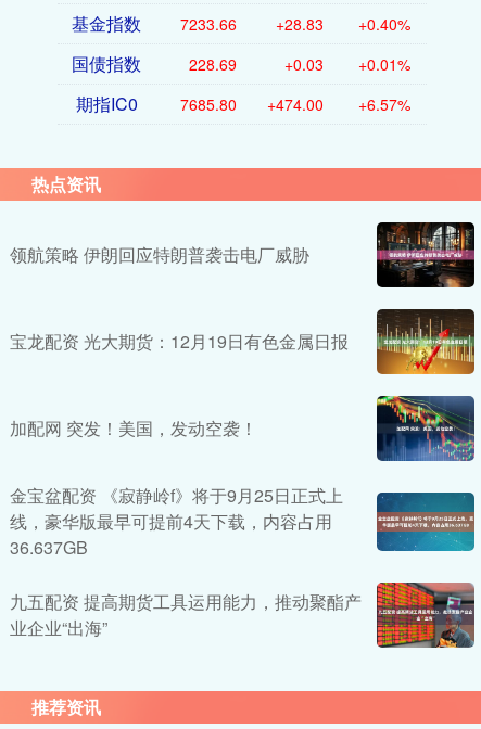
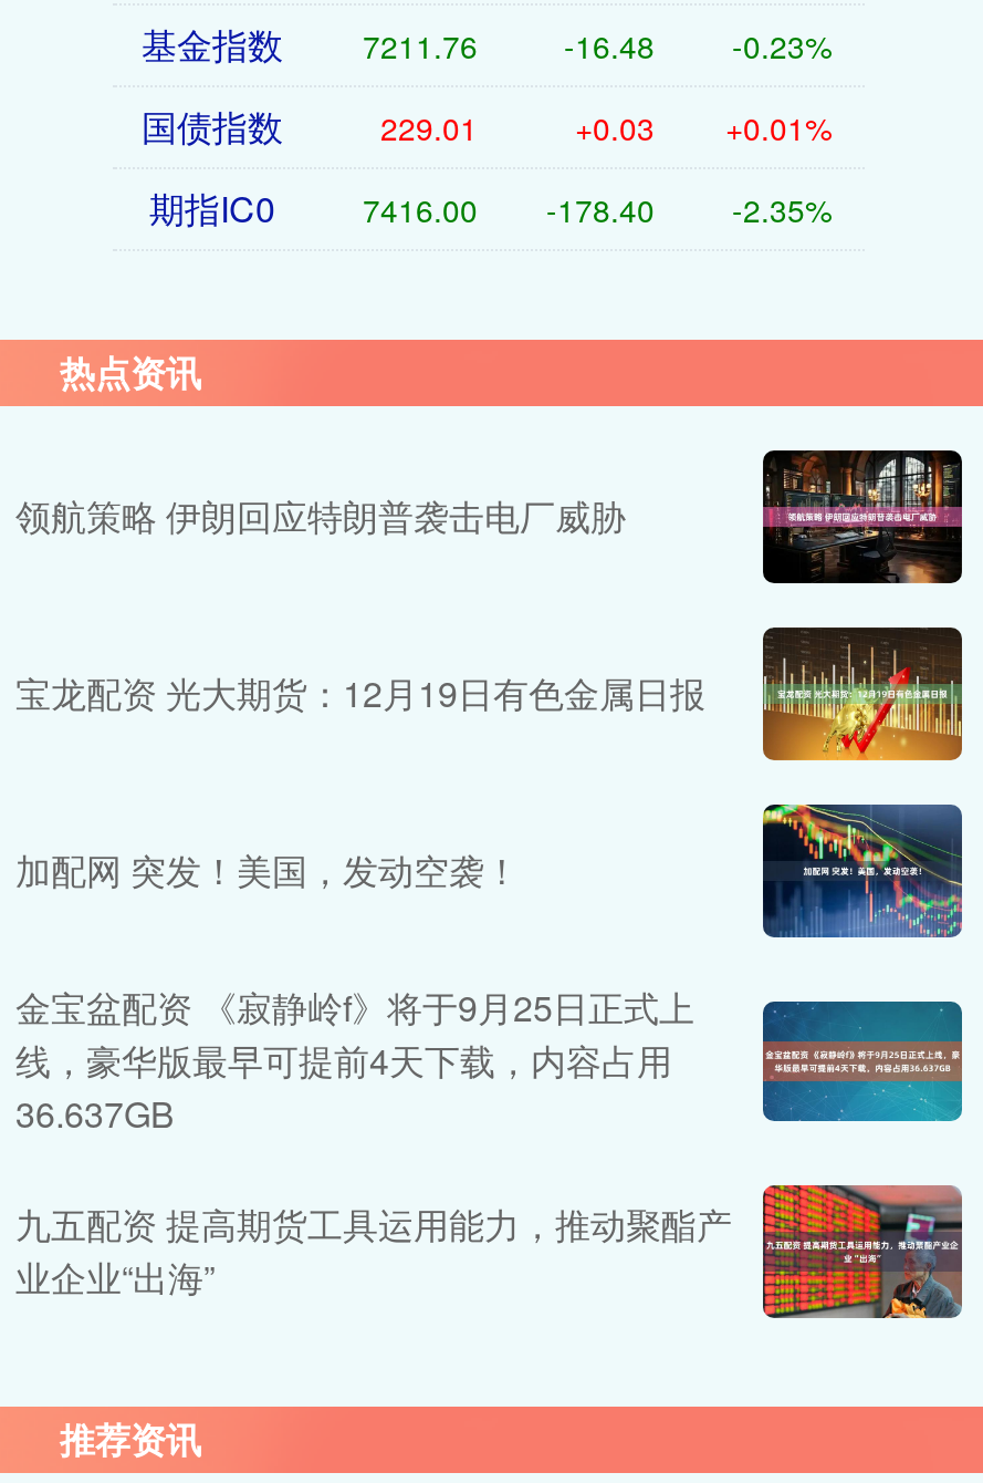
- 7233.66
+ 7211.76

- +28.83
+ -16.48

- +0.40%
+ -0.23%

- 228.69
+ 229.01

- 7685.80
+ 7416.00

- +474.00
+ -178.40

- +6.57%
+ -2.35%
